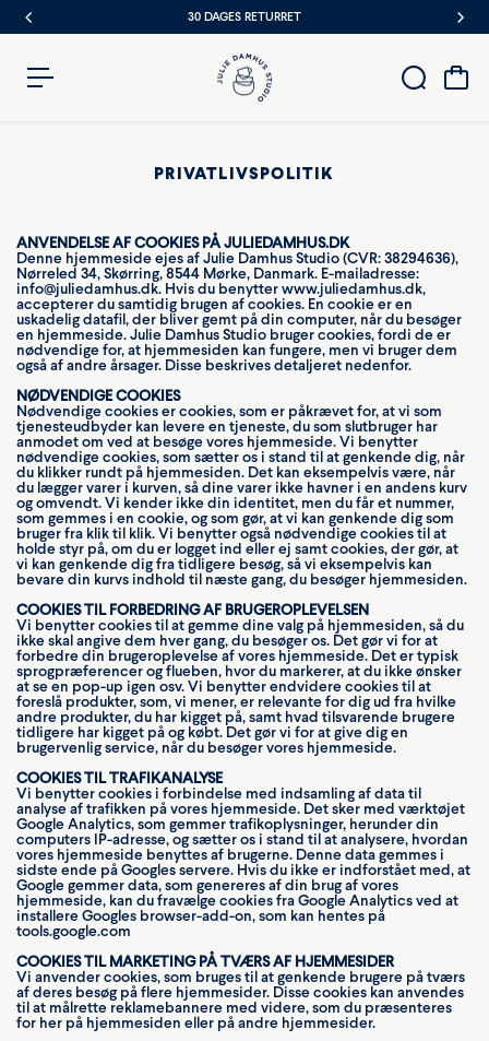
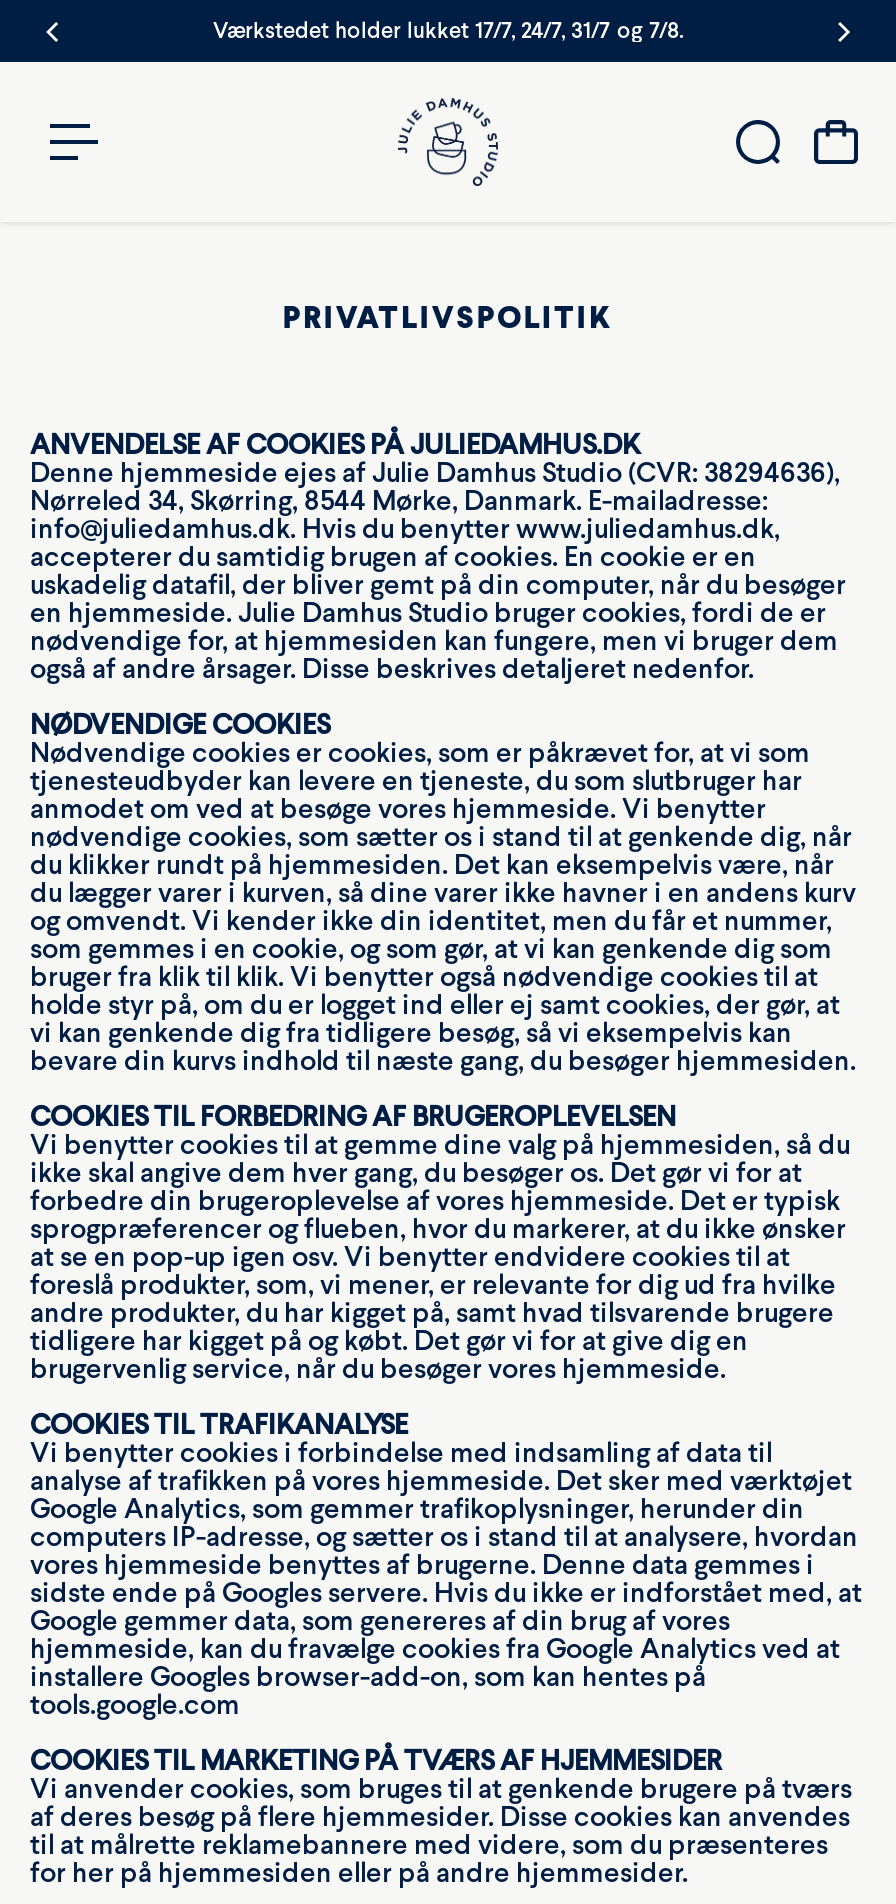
- 30 DAGES RETURRET
+ Værkstedet holder lukket 17/7, 24/7, 31/7 og 7/8.
